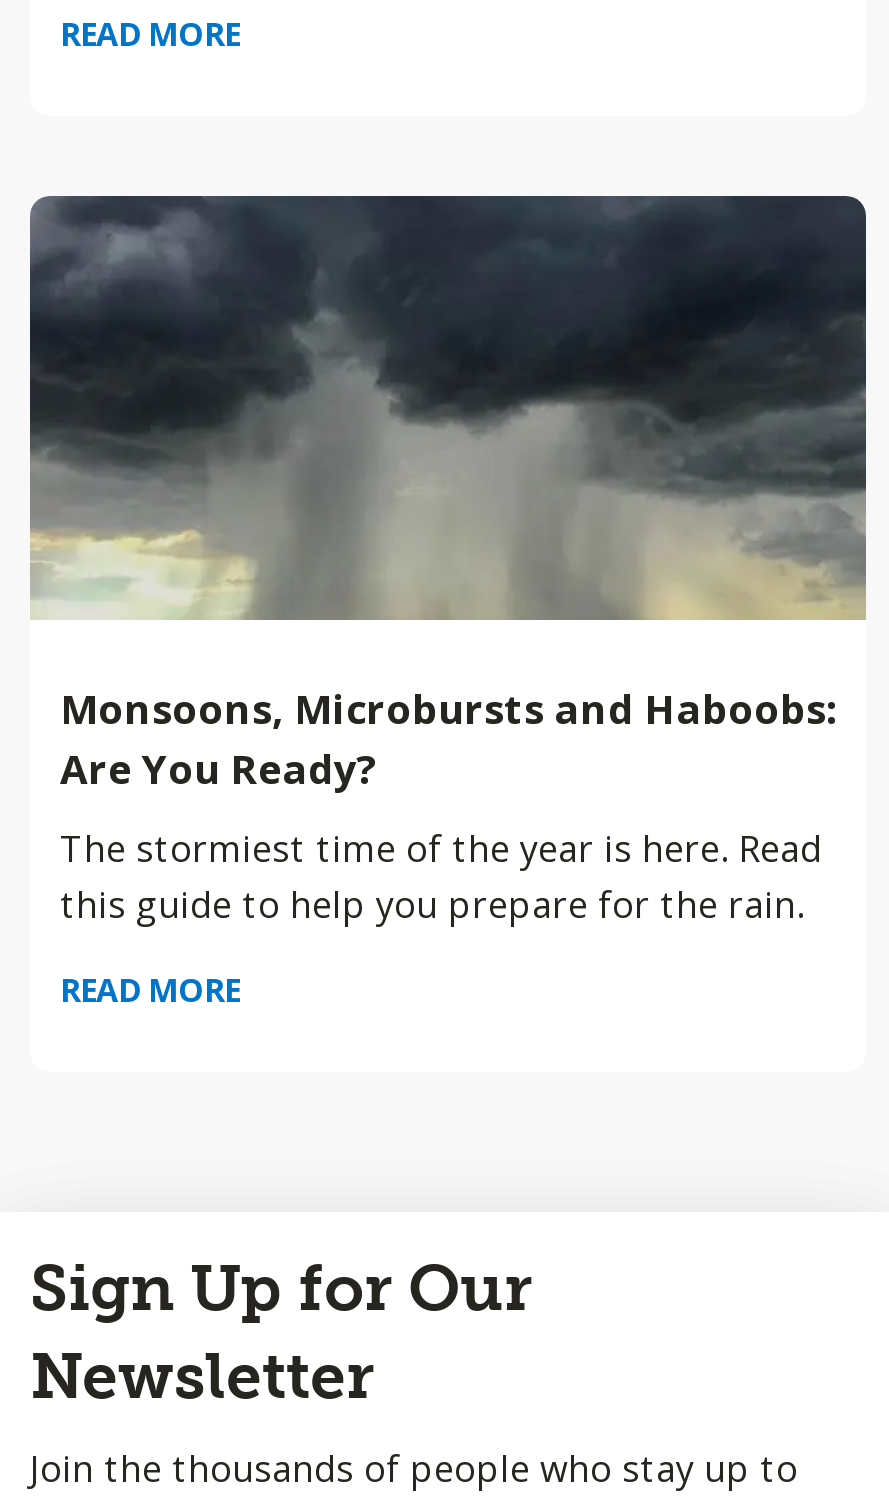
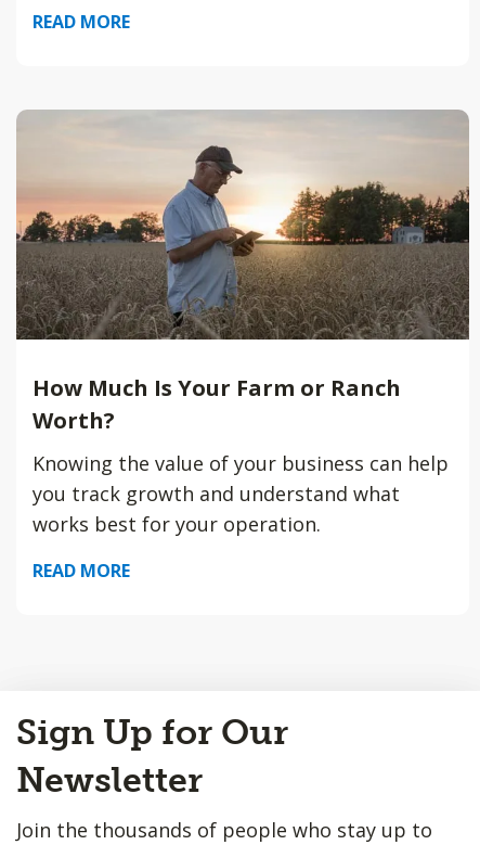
- [image]
- Monsoons, Microbursts and Haboobs:
- Are You Ready?
+ [image]
+ How Much Is Your Farm or Ranch
+ Worth?

- The stormiest time of the year is here. Read
- this guide to help you prepare for the rain.
+ Knowing the value of your business can help
+ you track growth and understand what
+ works best for your operation.
